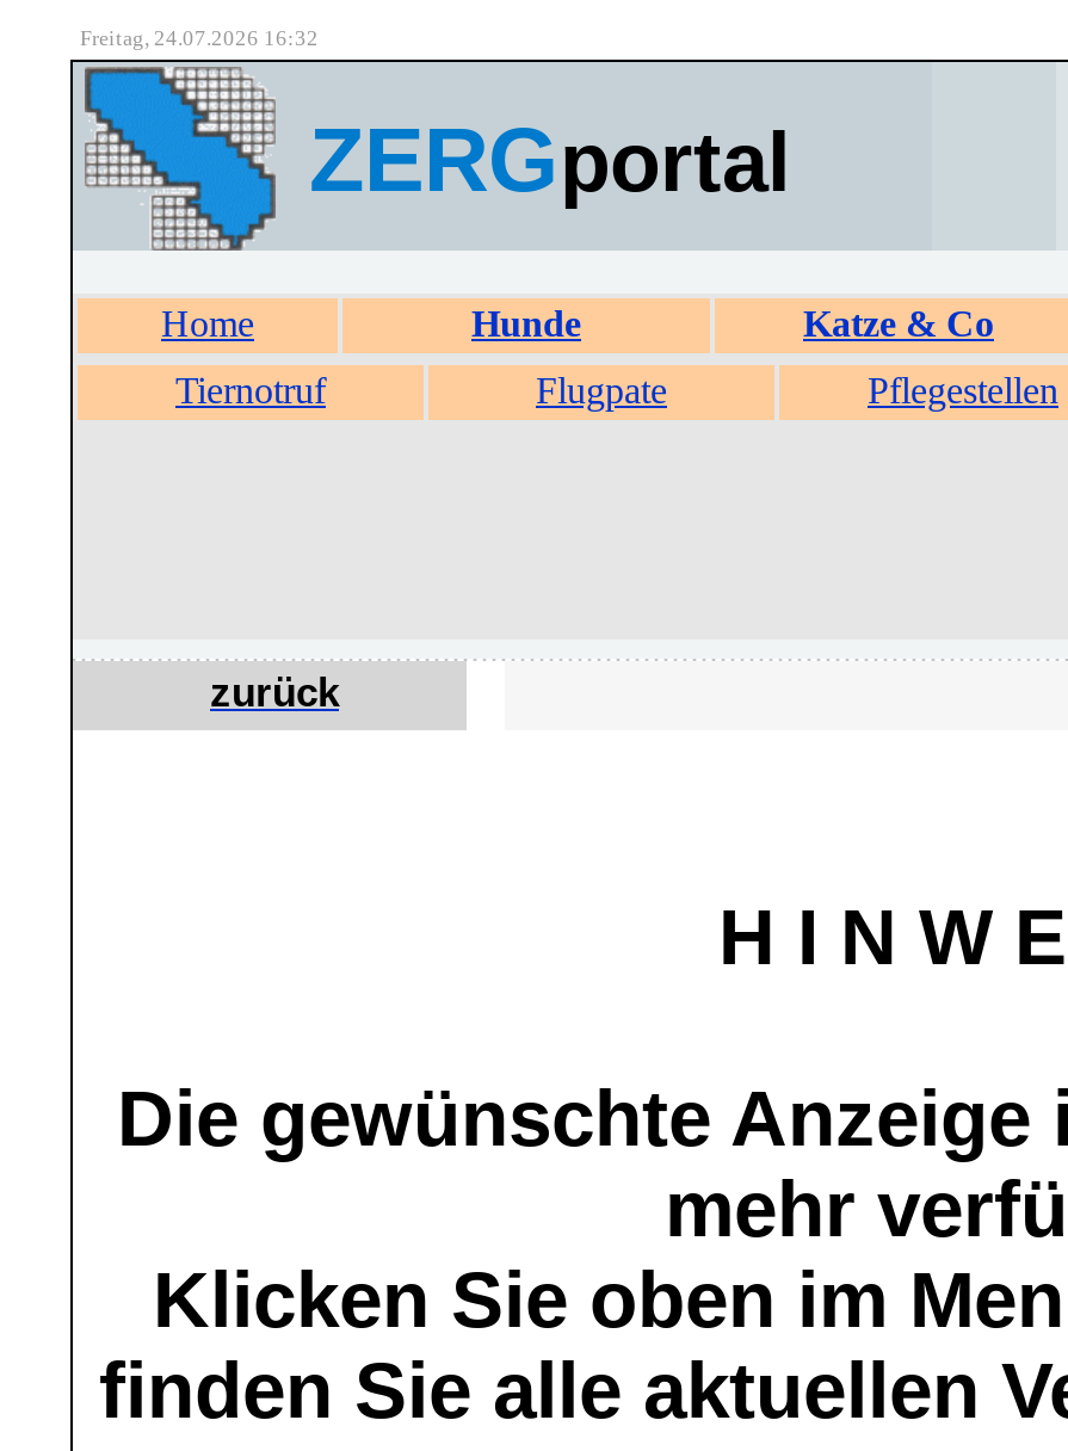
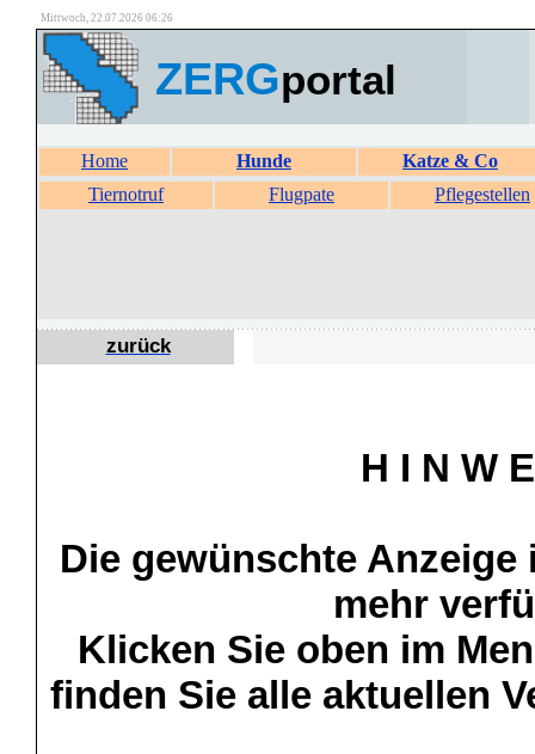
- Freitag, 24.07.2026 16:32
+ Mittwoch, 22.07.2026 06:26
